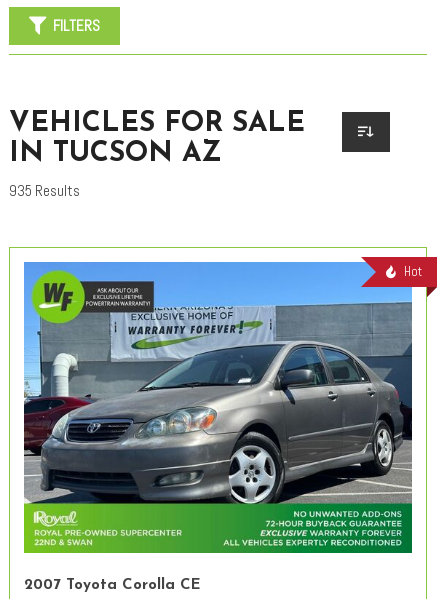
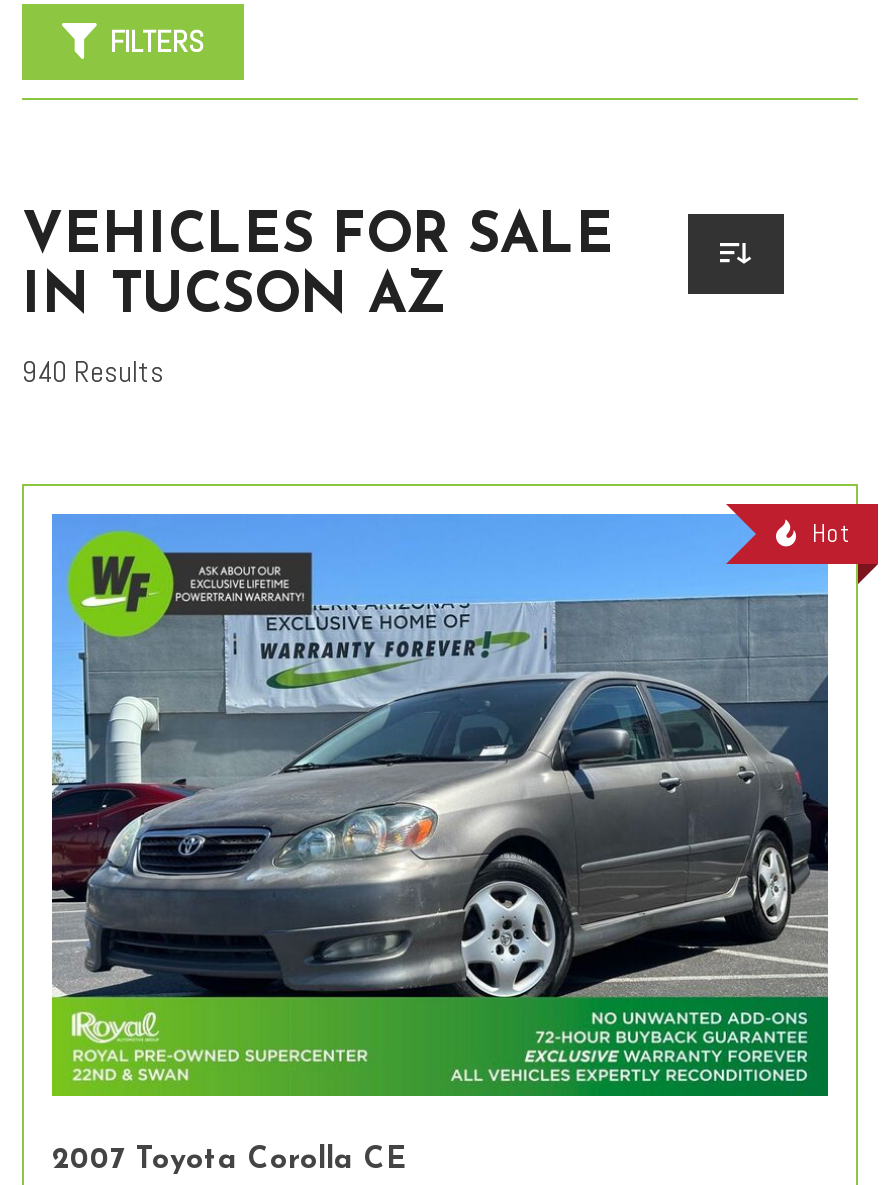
- 935 Results
+ 940 Results
